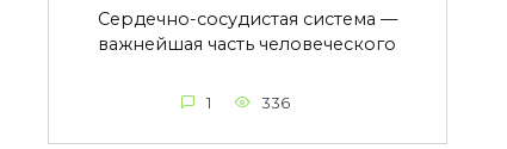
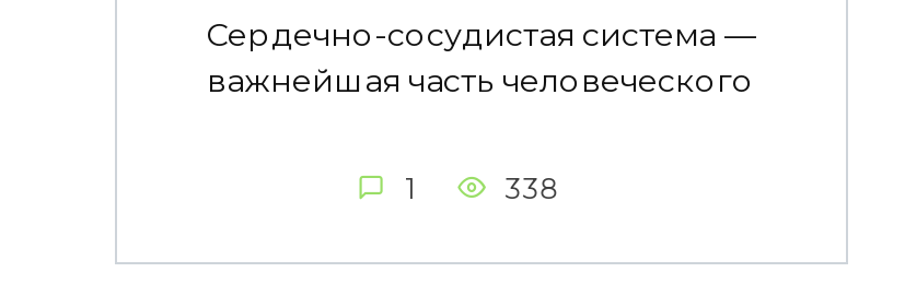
- 336
+ 338
